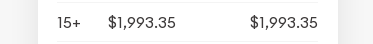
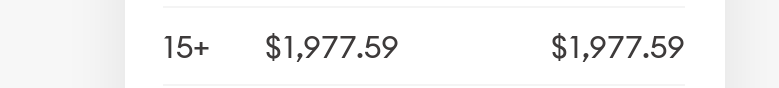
- 15+ $1,993.35
+ 15+ $1,977.59

- $1,993.35
+ $1,977.59
